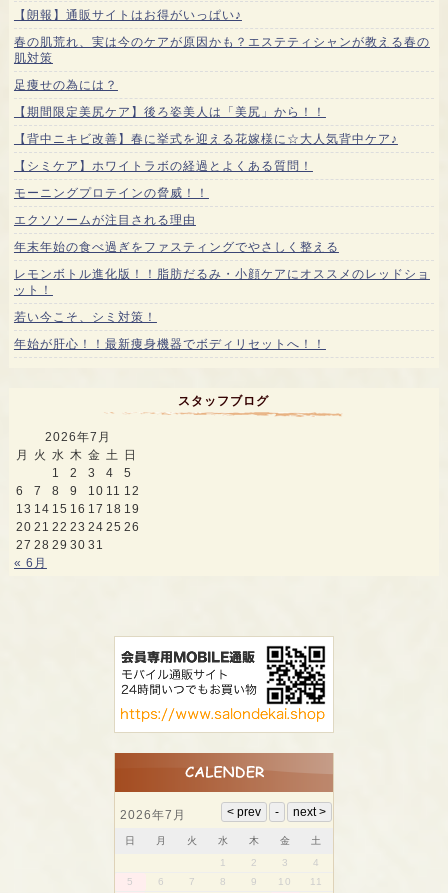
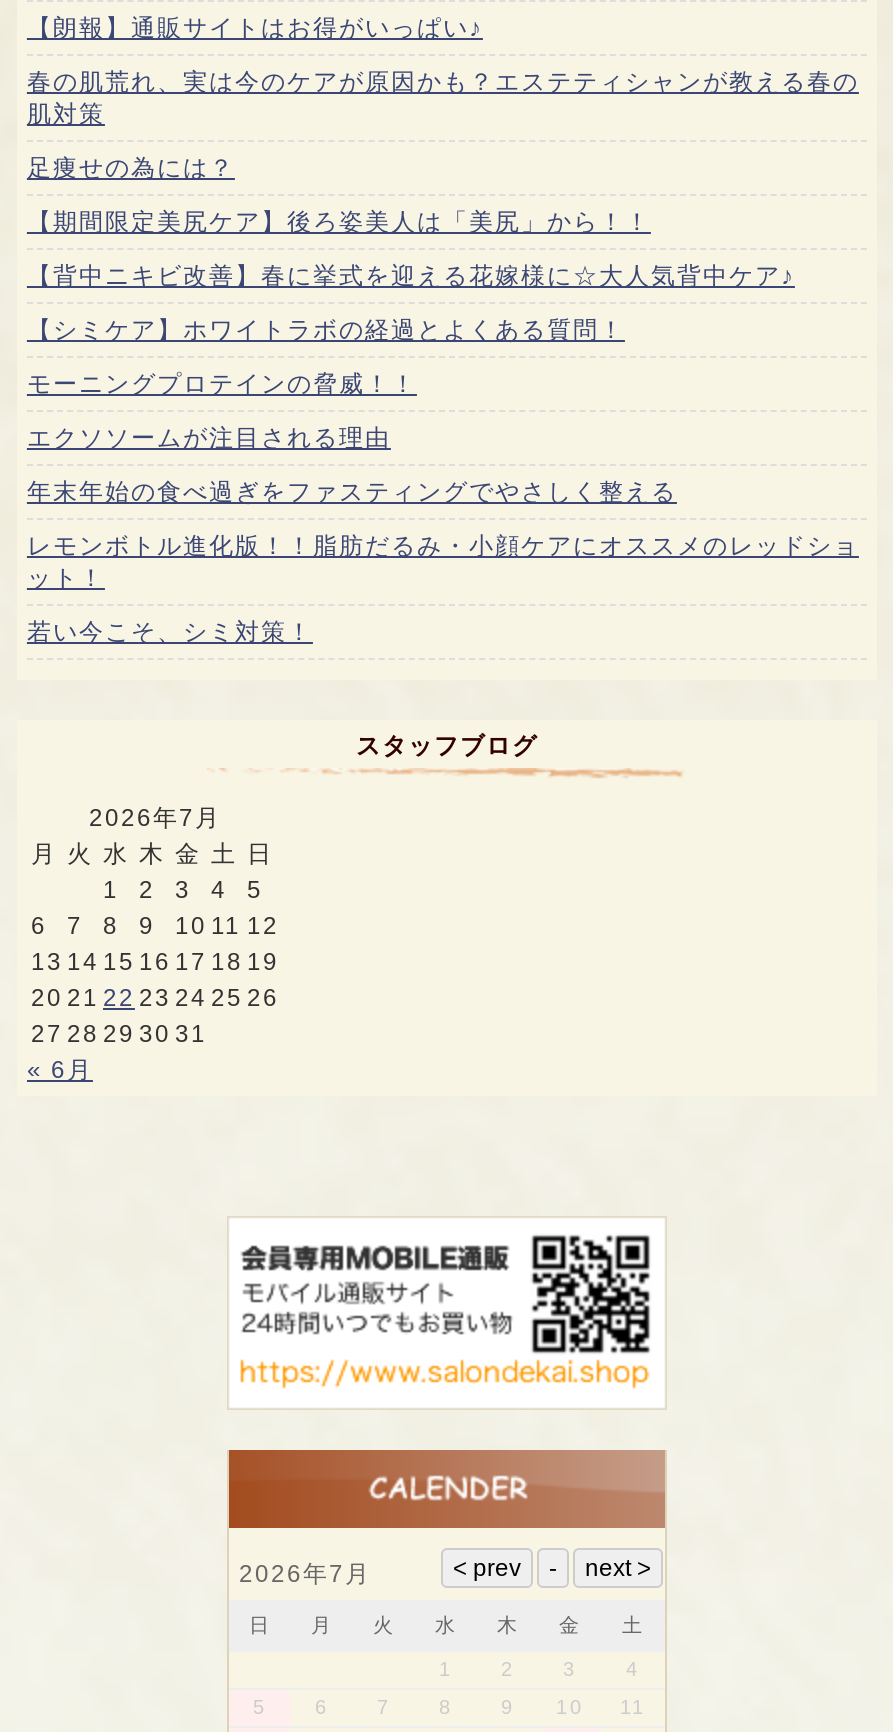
- 年始が肝心！！最新痩身機器でボディリセットへ！！
